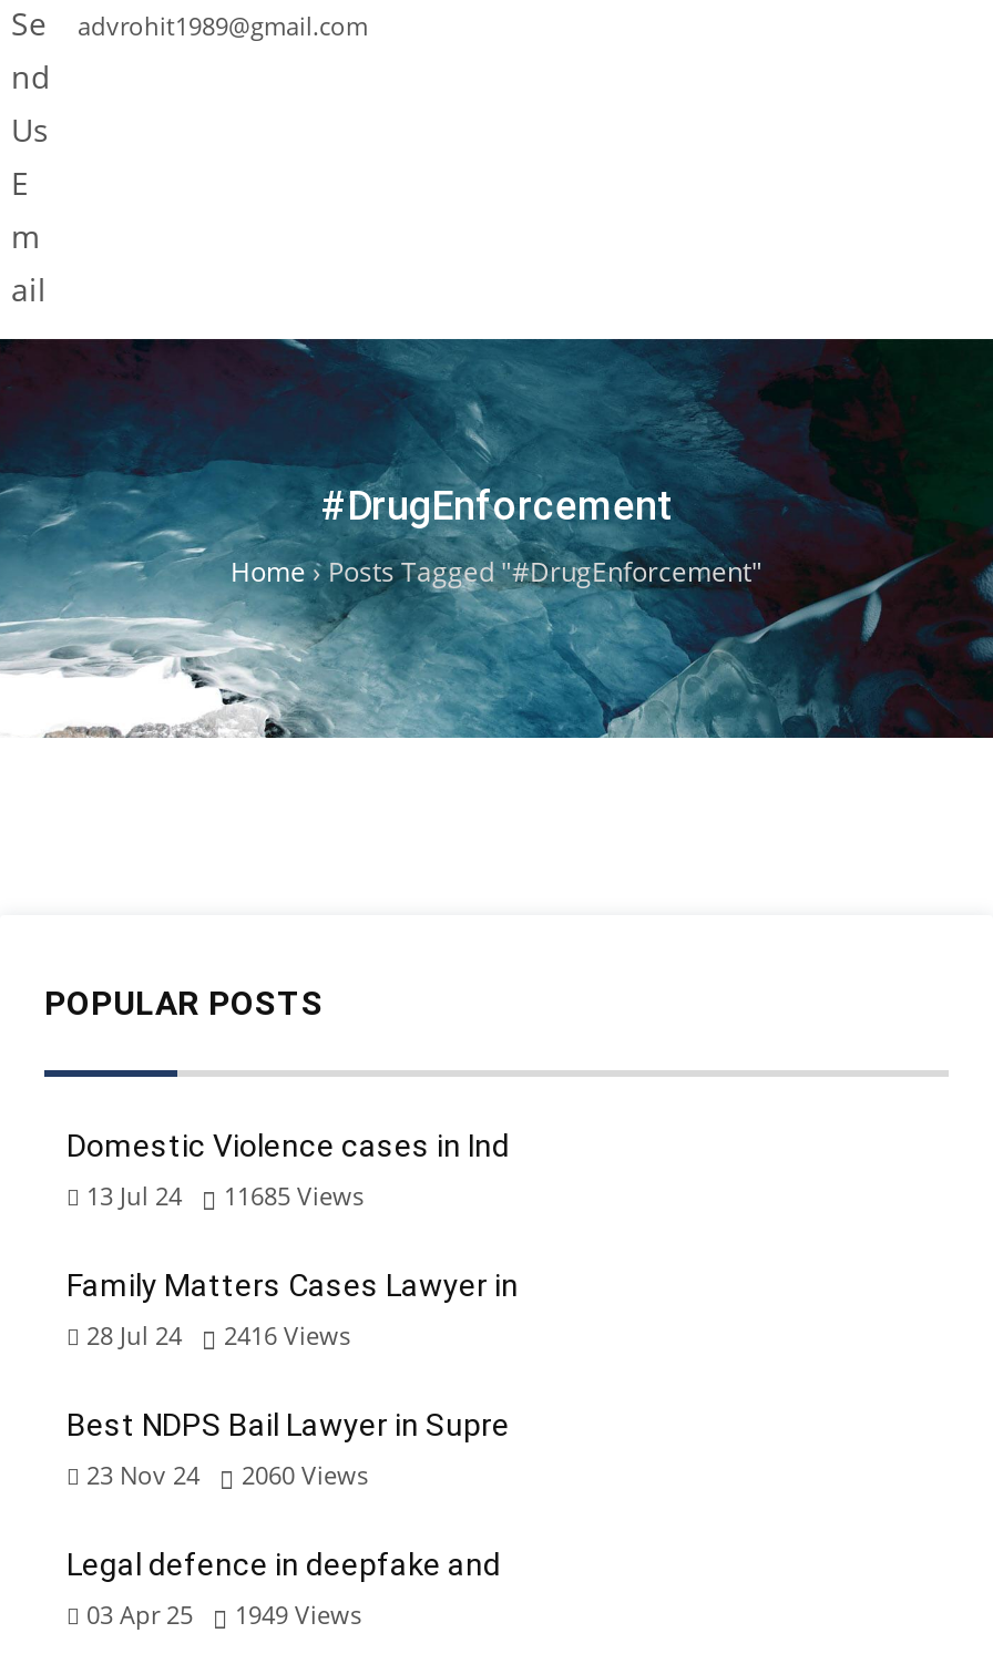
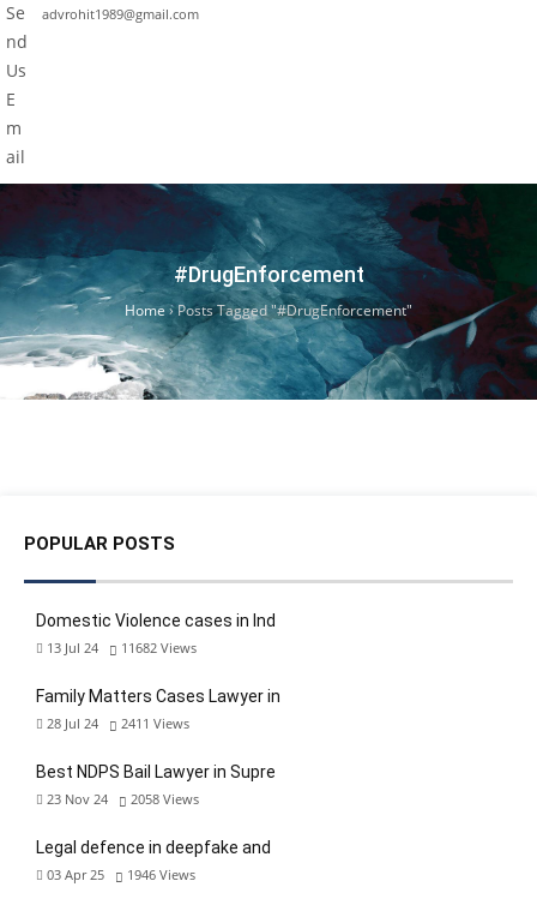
- 13 Jul 24 11685 Views
+ 13 Jul 24 11682 Views

- 28 Jul 24 2416 Views
+ 28 Jul 24 2411 Views

- 23 Nov 24 2060 Views
+ 23 Nov 24 2058 Views

- 03 Apr 25 1949 Views
+ 03 Apr 25 1946 Views
